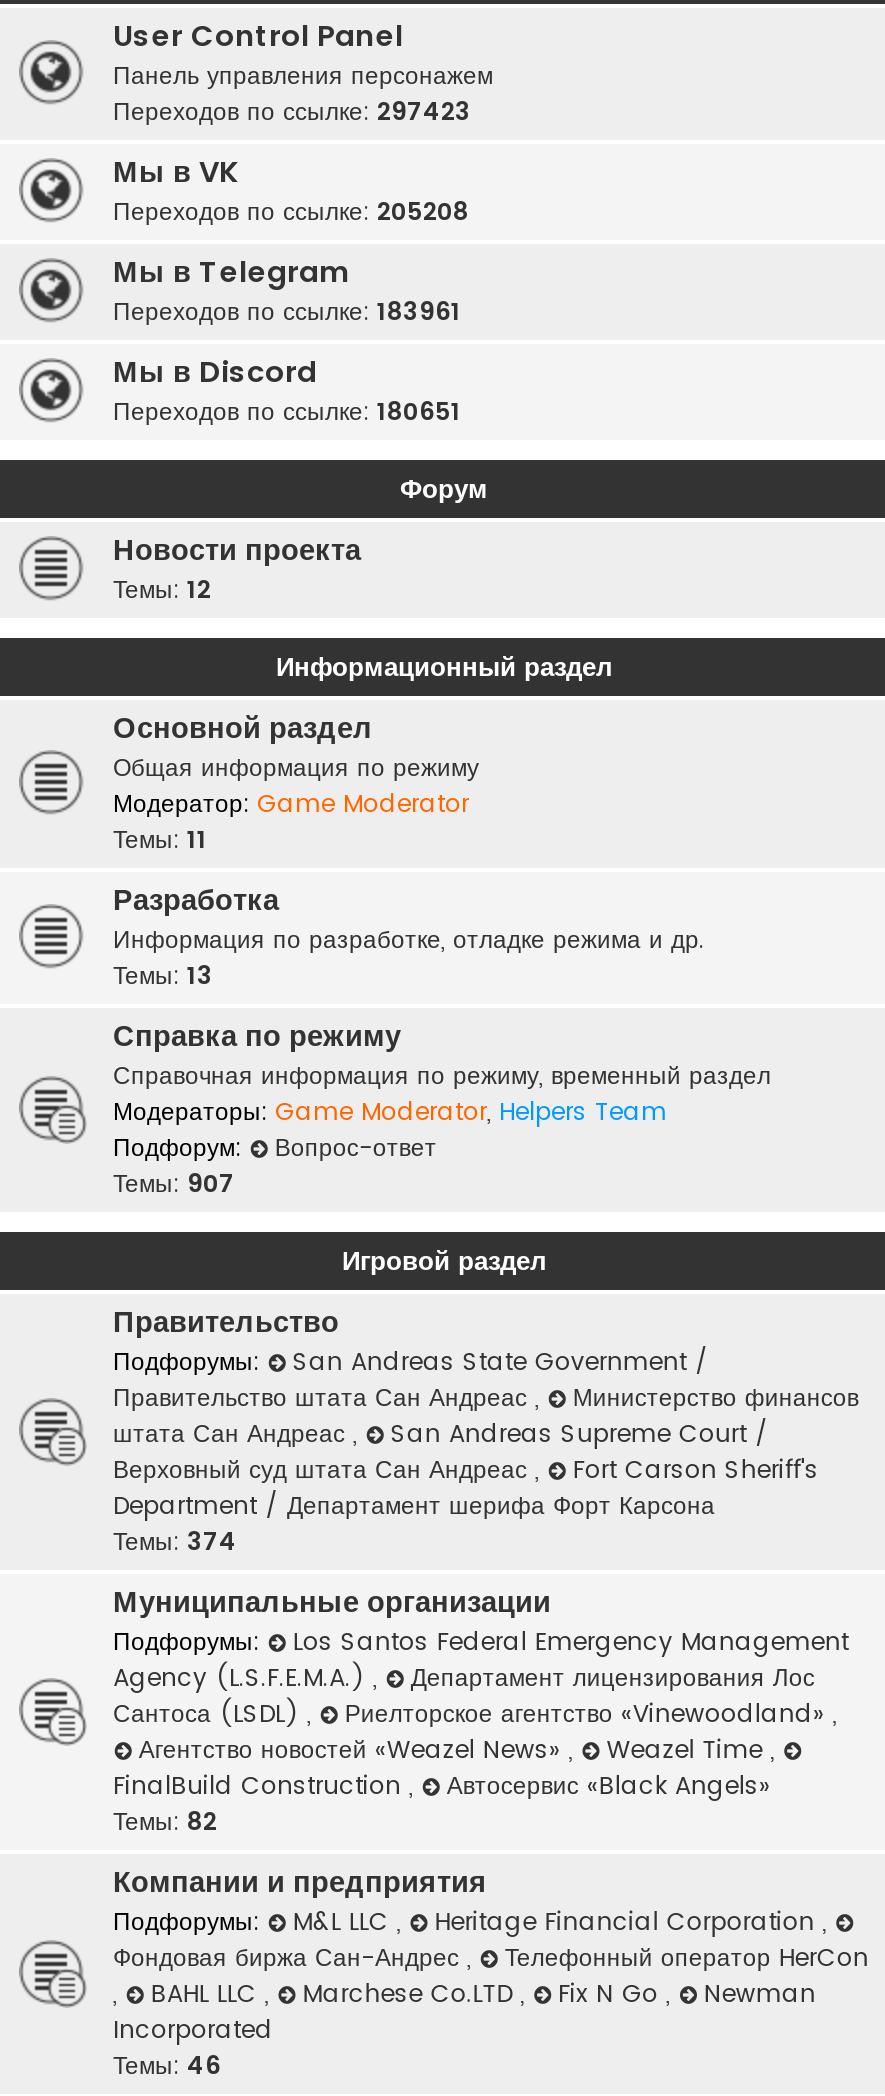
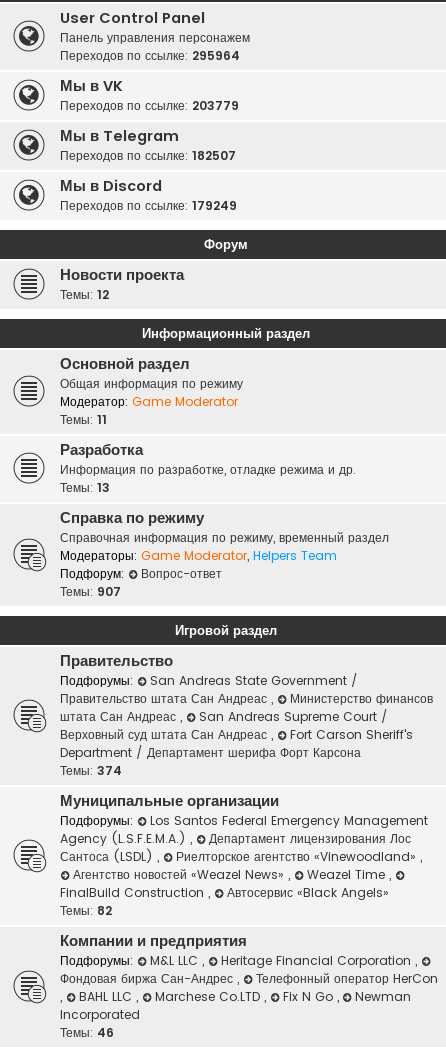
- Переходов по ссылке: 297423
+ Переходов по ссылке: 295964

- Переходов по ссылке: 205208
+ Переходов по ссылке: 203779

- Переходов по ссылке: 183961
+ Переходов по ссылке: 182507

- Переходов по ссылке: 180651
+ Переходов по ссылке: 179249
